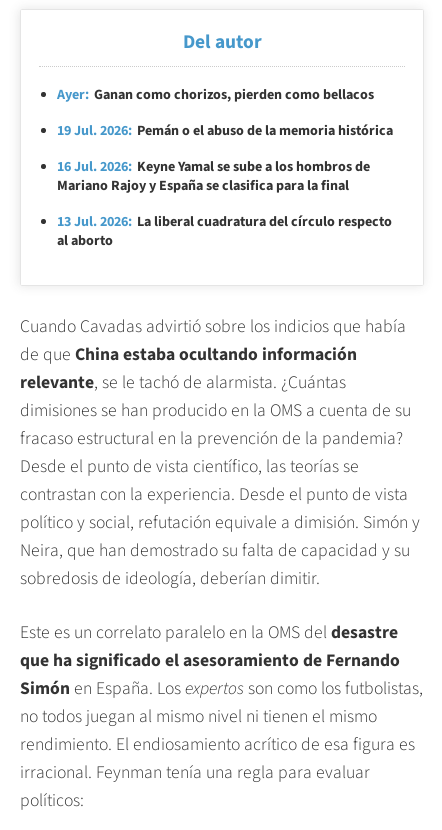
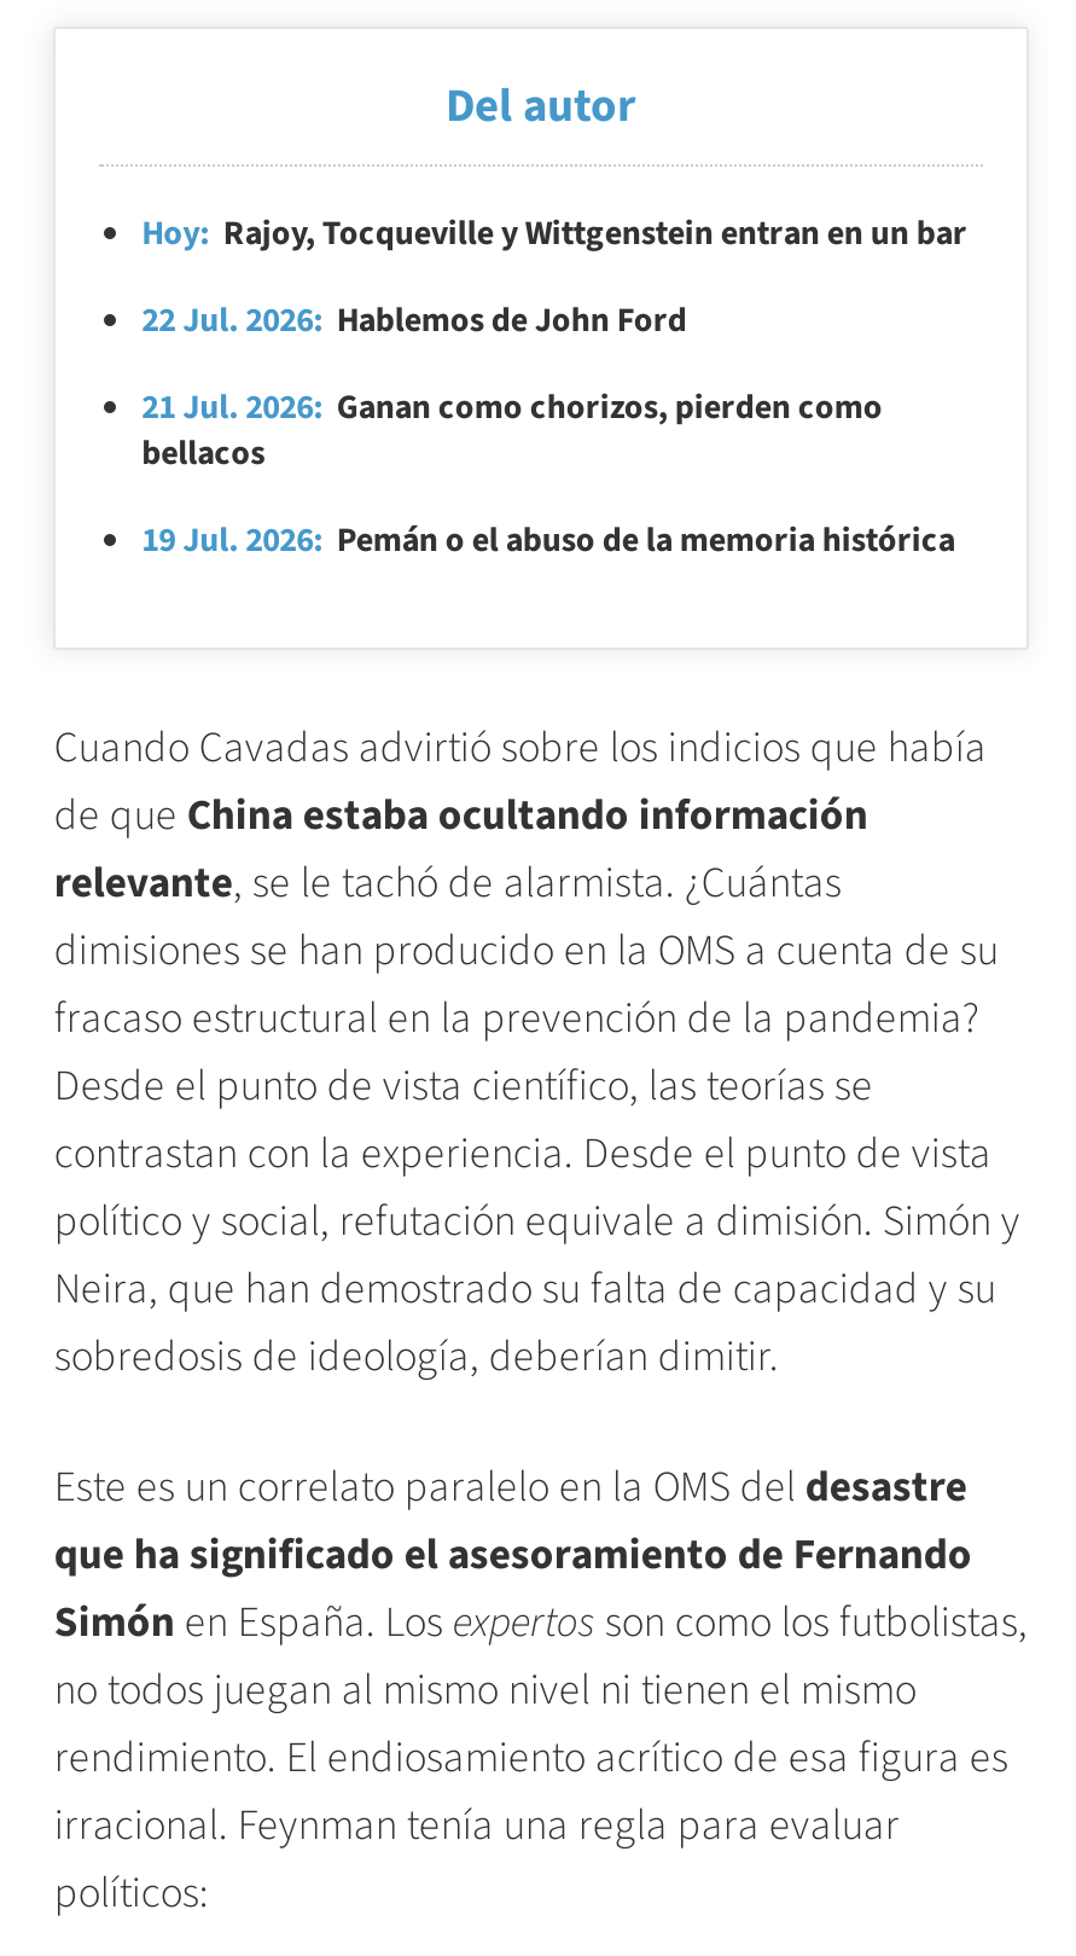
- Ayer: Ganan como chorizos, pierden como bellacos
+ Hoy: Rajoy, Tocqueville y Wittgenstein entran en un bar
+ 22 Jul. 2026: Hablemos de John Ford
+ 21 Jul. 2026: Ganan como chorizos, pierden como
+ bellacos

moved down: 19 Jul. 2026: Pemán o el abuso de la memoria histórica

- 16 Jul. 2026: Keyne Yamal se sube a los hombros de
- Mariano Rajoy y España se clasifica para la final
- 13 Jul. 2026: La liberal cuadratura del círculo respecto
- al aborto
